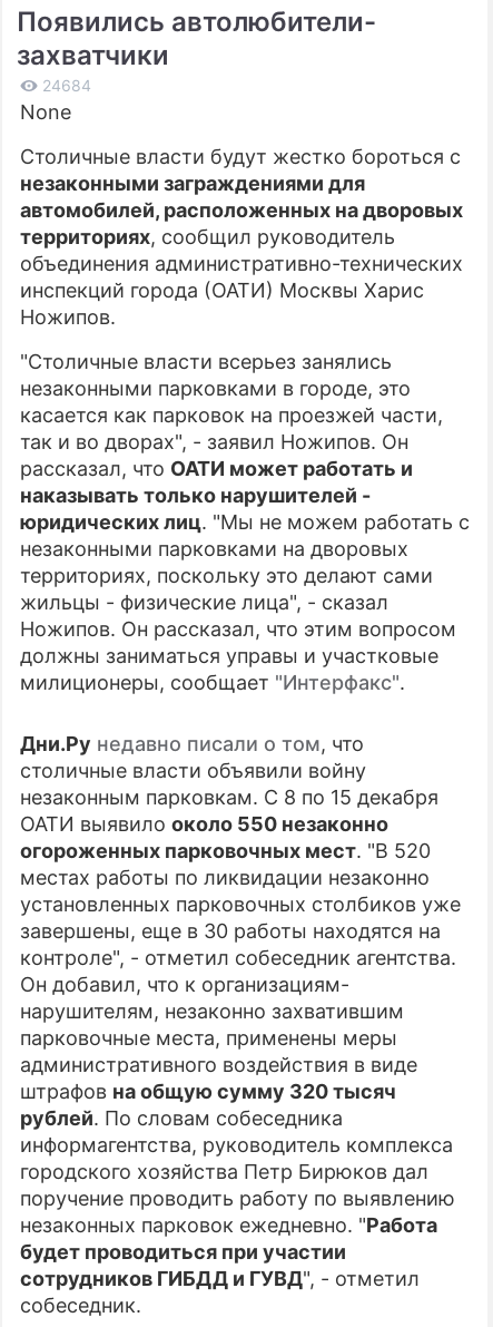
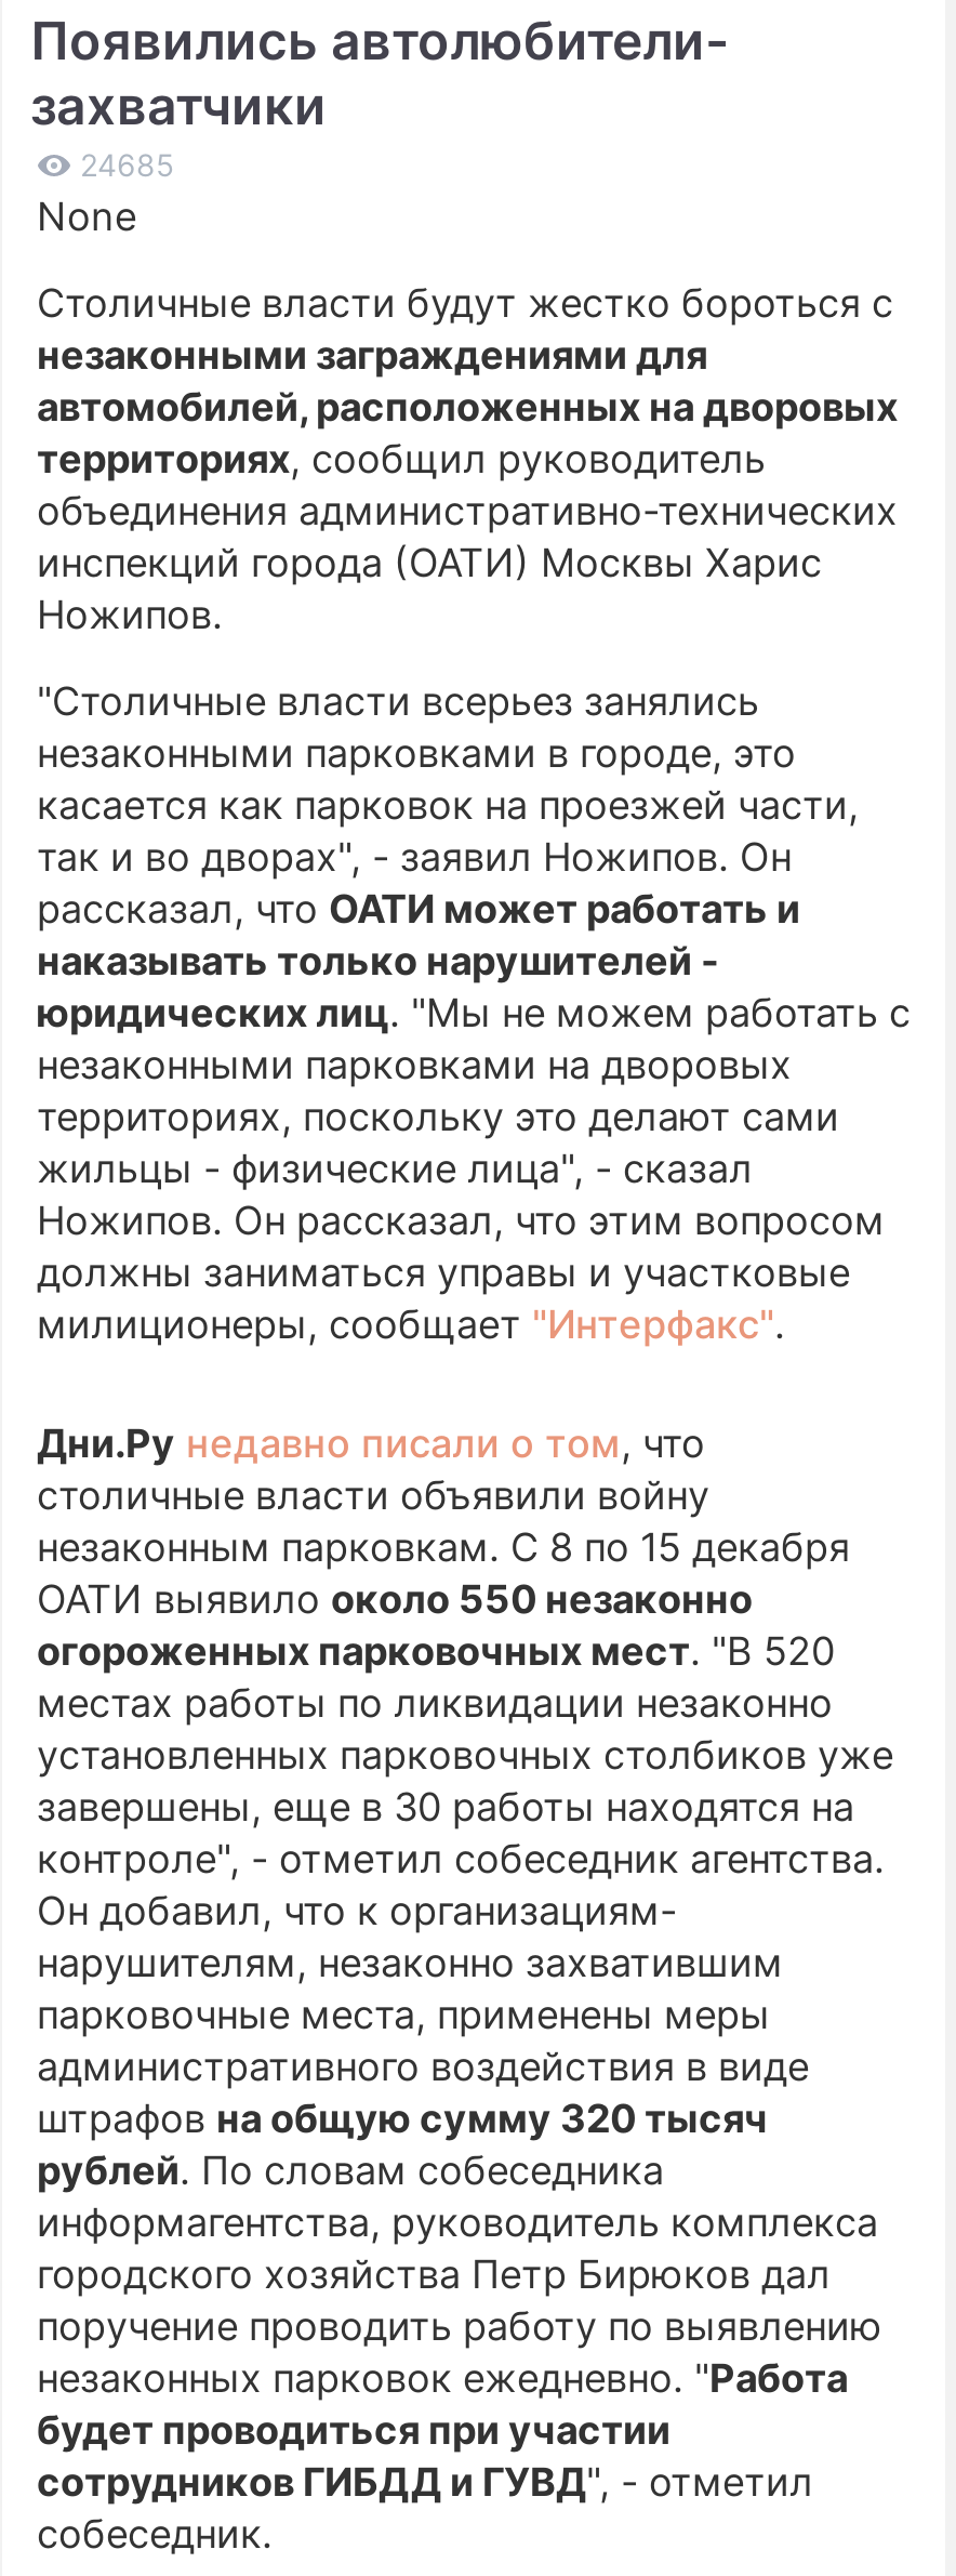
- 24684
+ 24685
